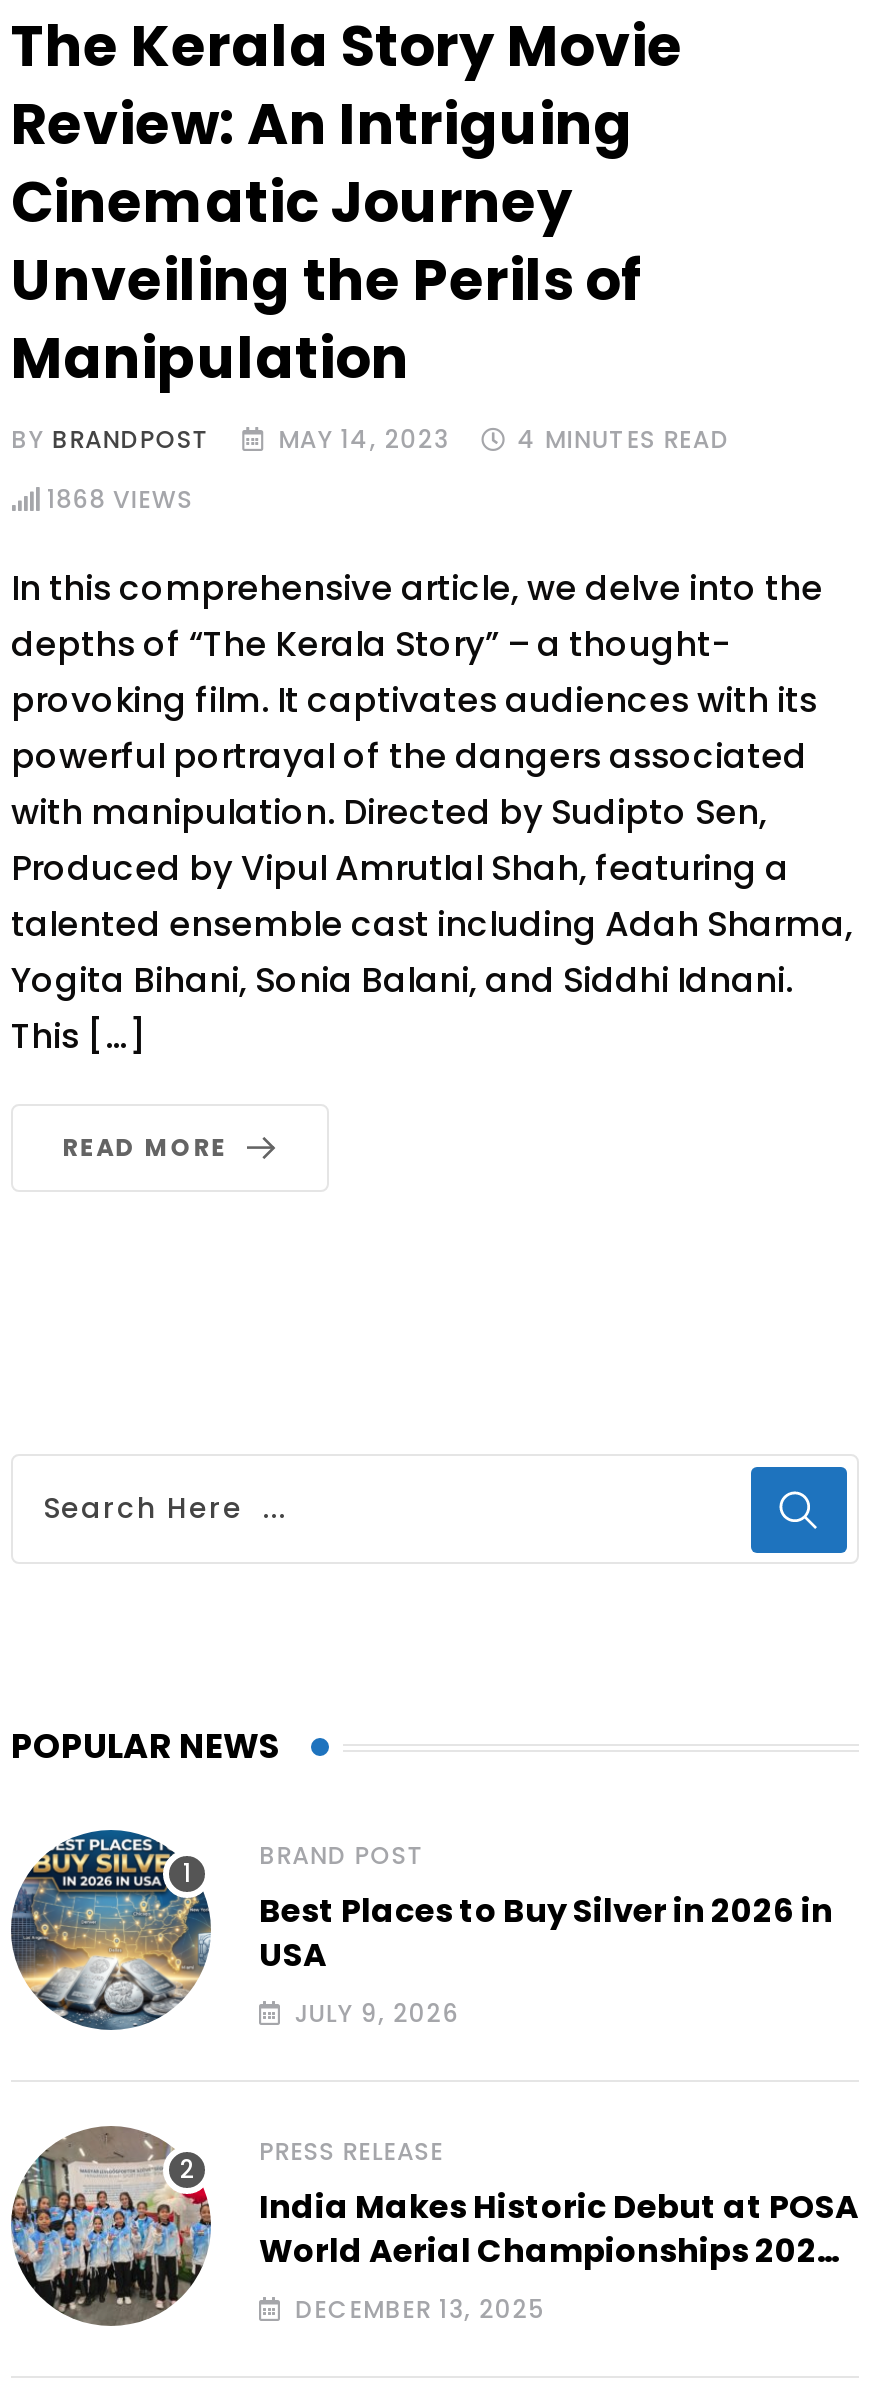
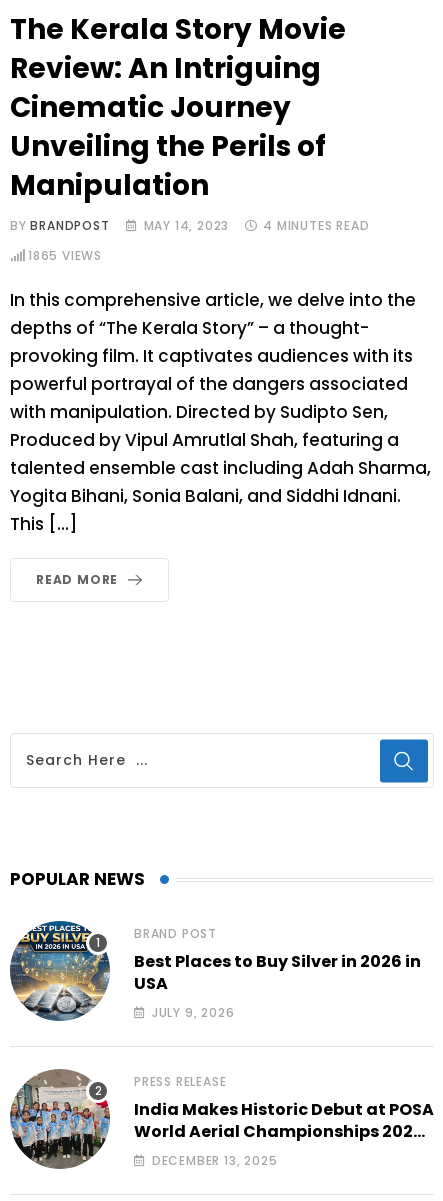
- 1868 VIEWS
+ 1865 VIEWS
